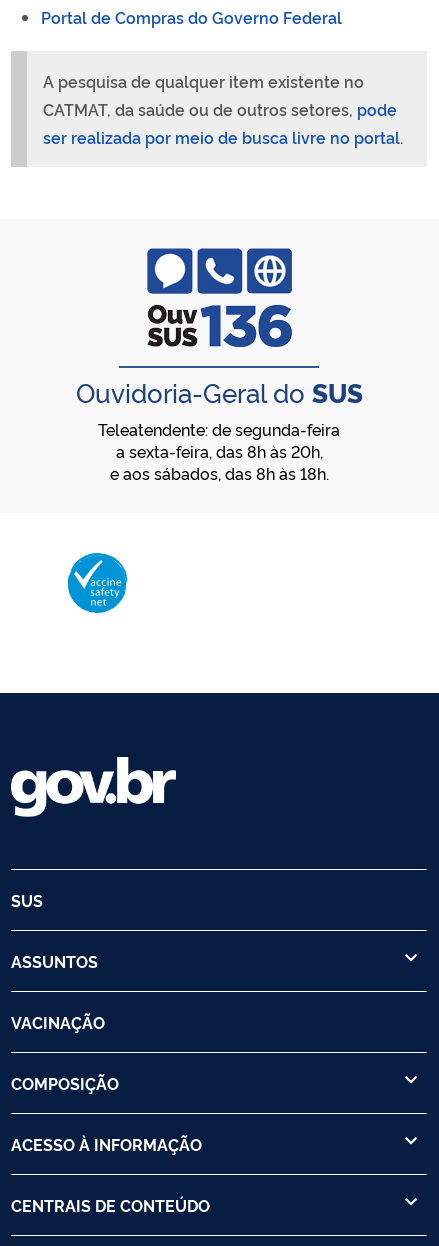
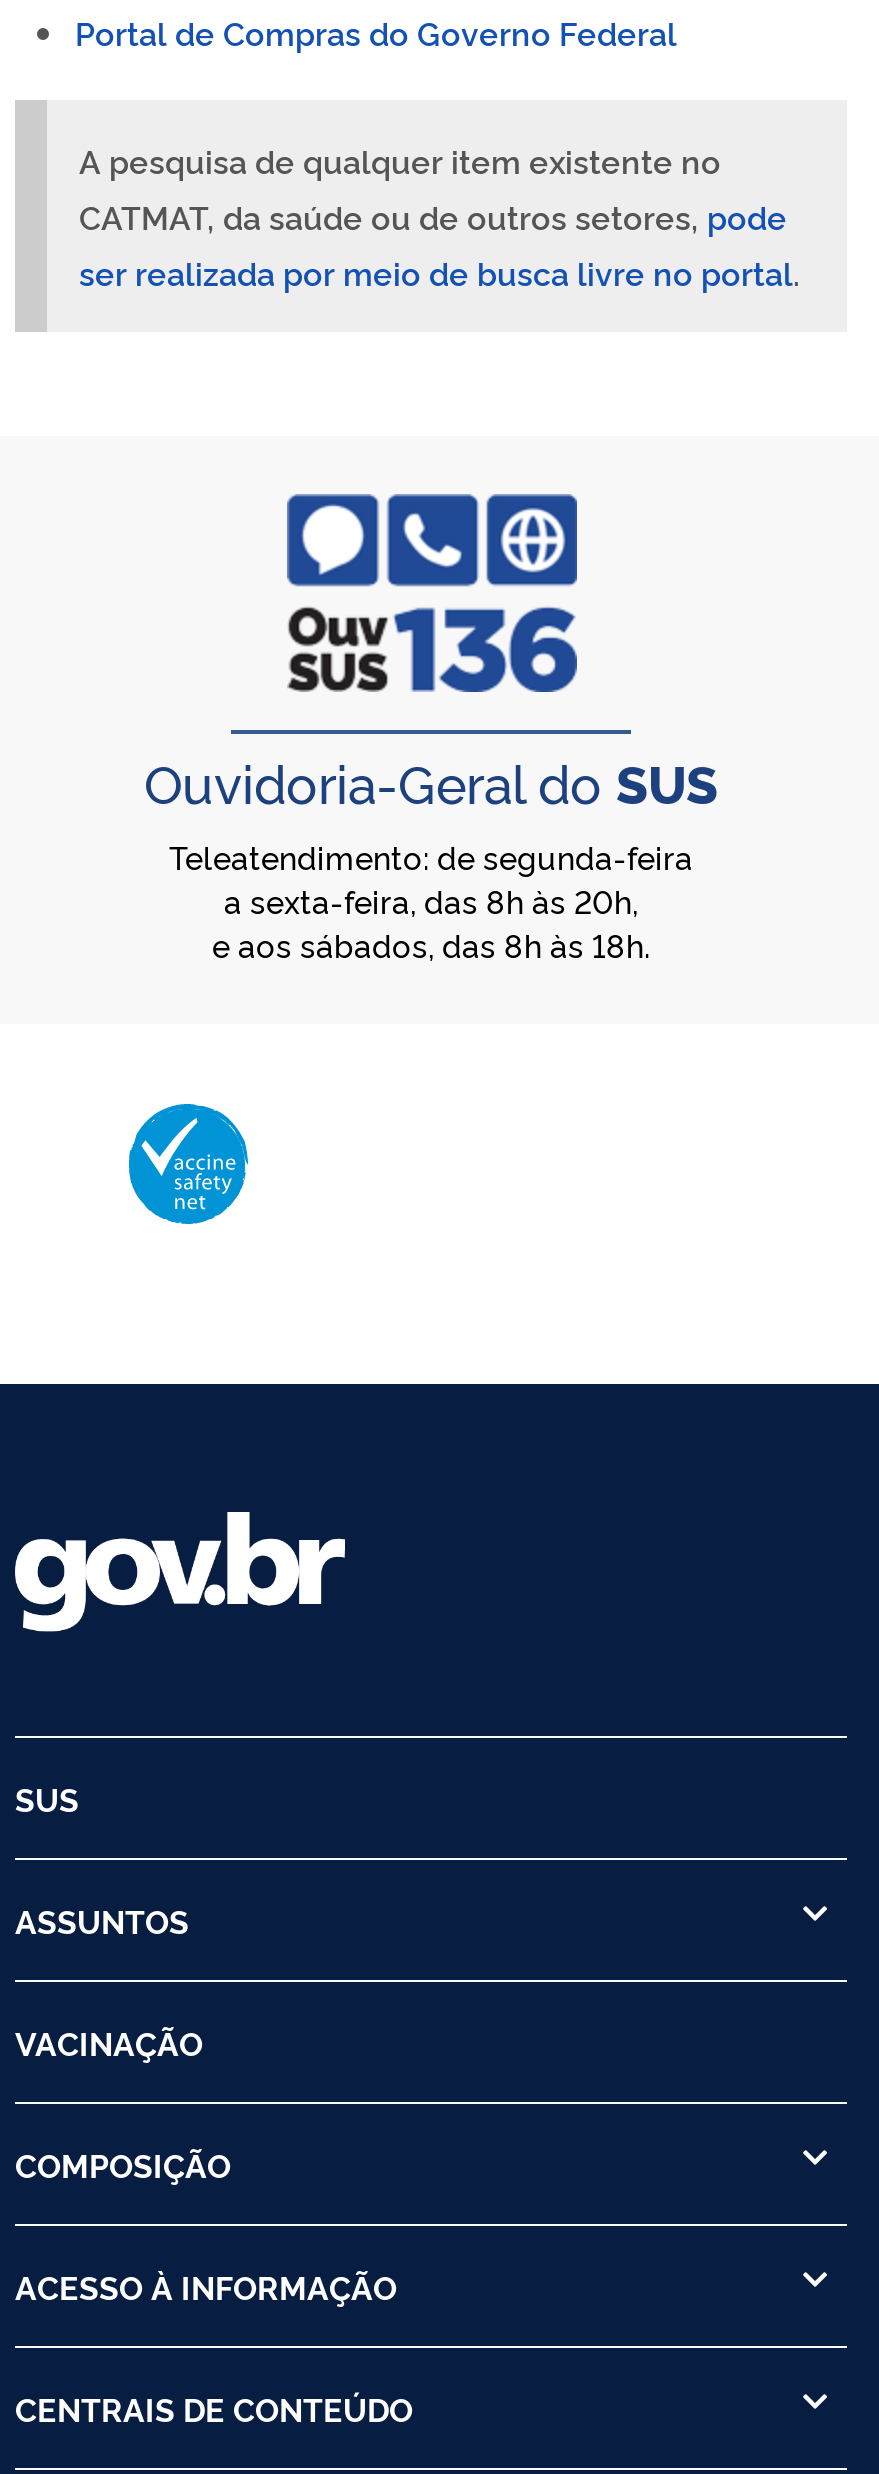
- Teleatendente: de segunda-feira
+ Teleatendimento: de segunda-feira
